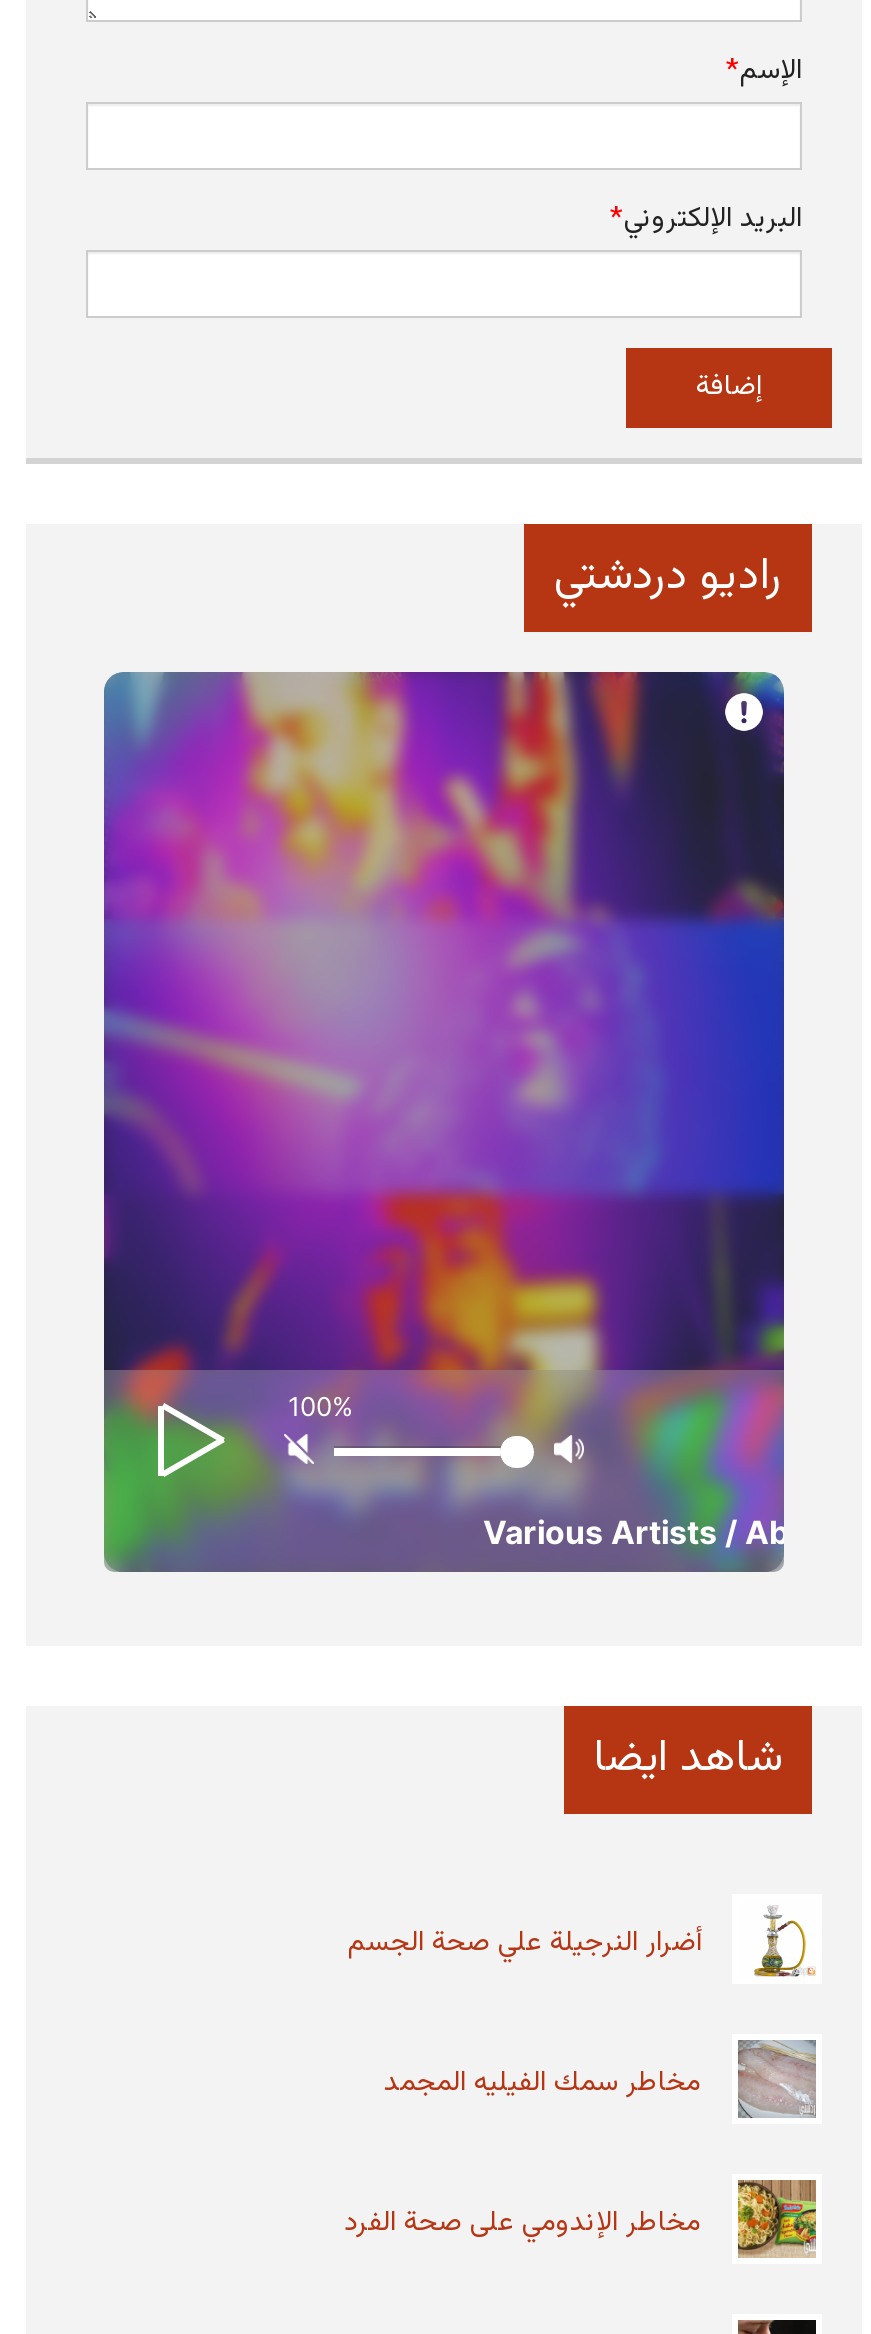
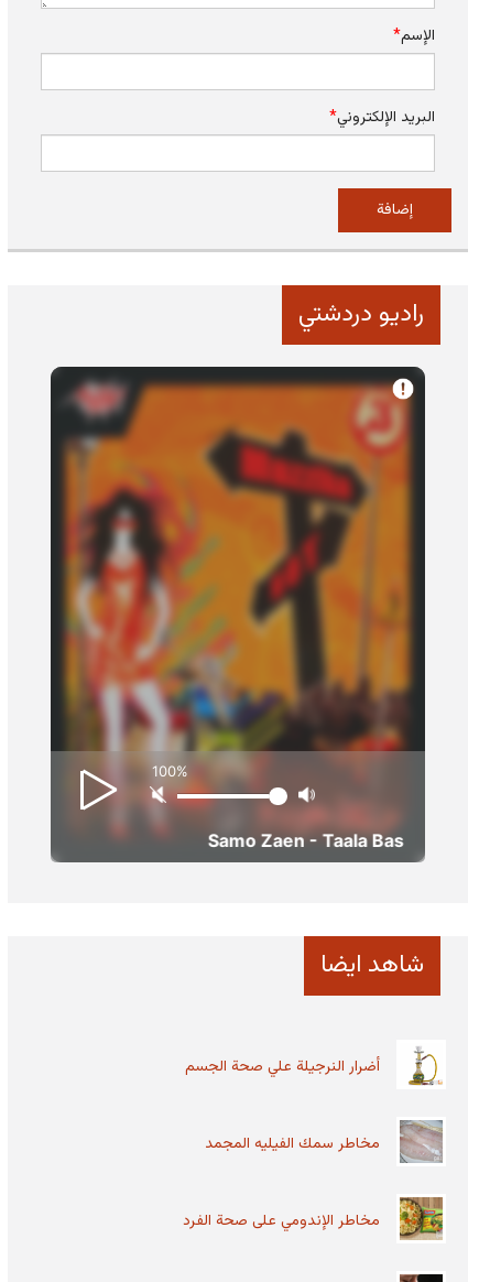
- [image]
+ [image]
